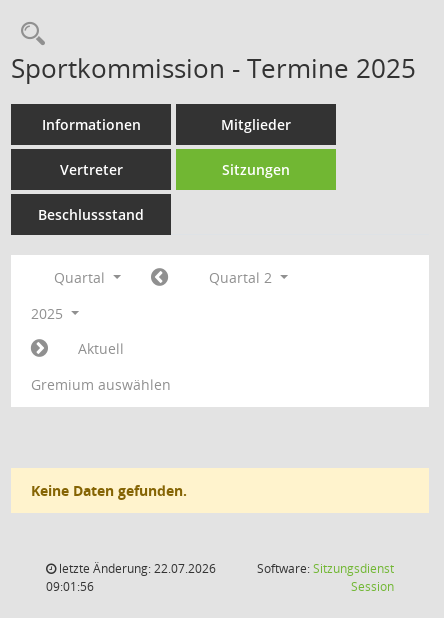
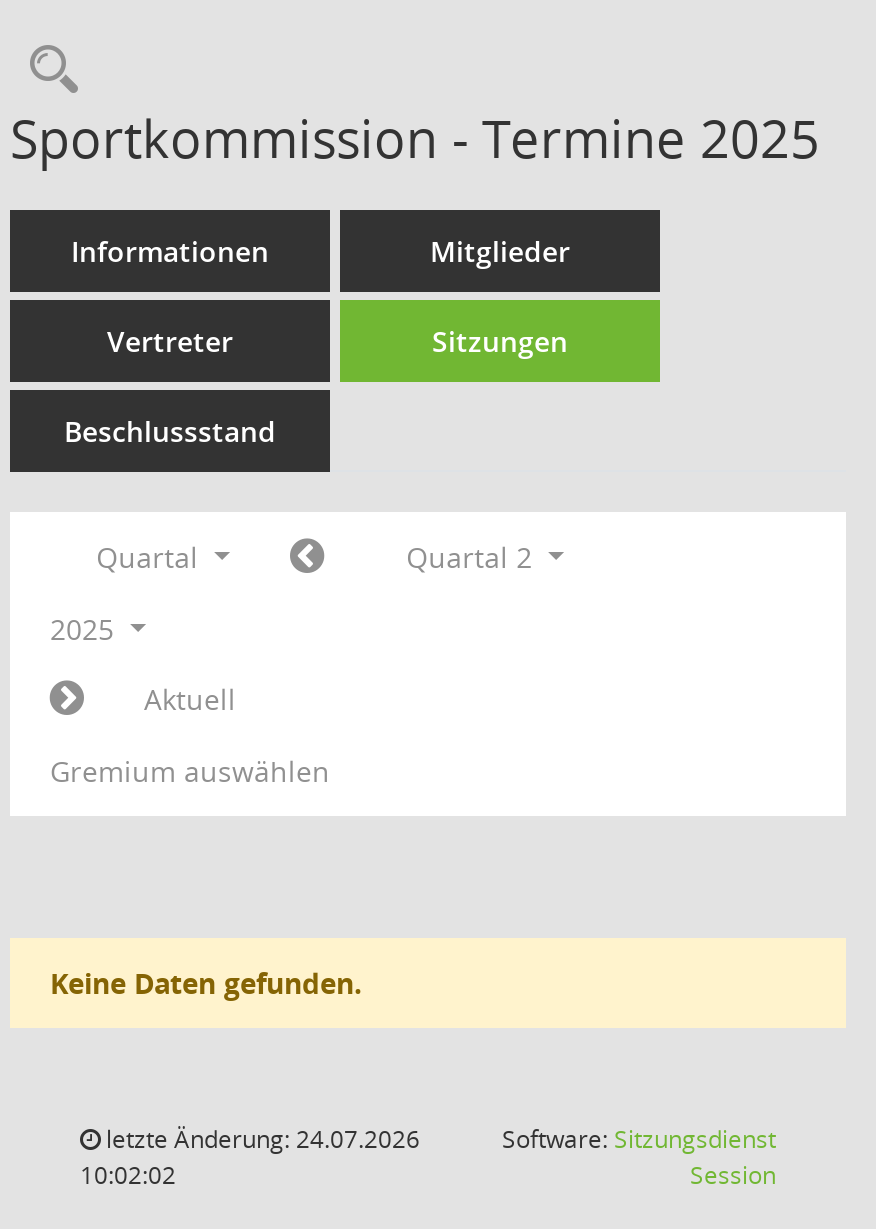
- letzte Änderung: 22.07.2026
+ letzte Änderung: 24.07.2026

- 09:01:56
+ 10:02:02
